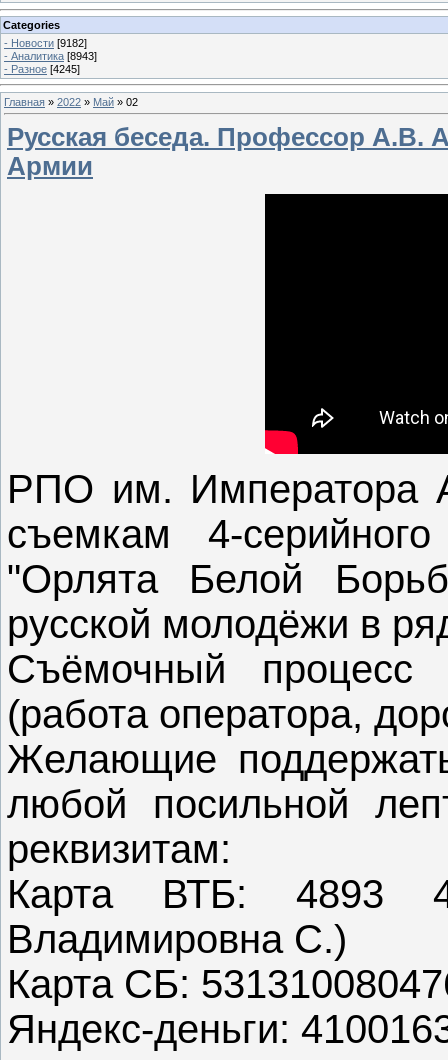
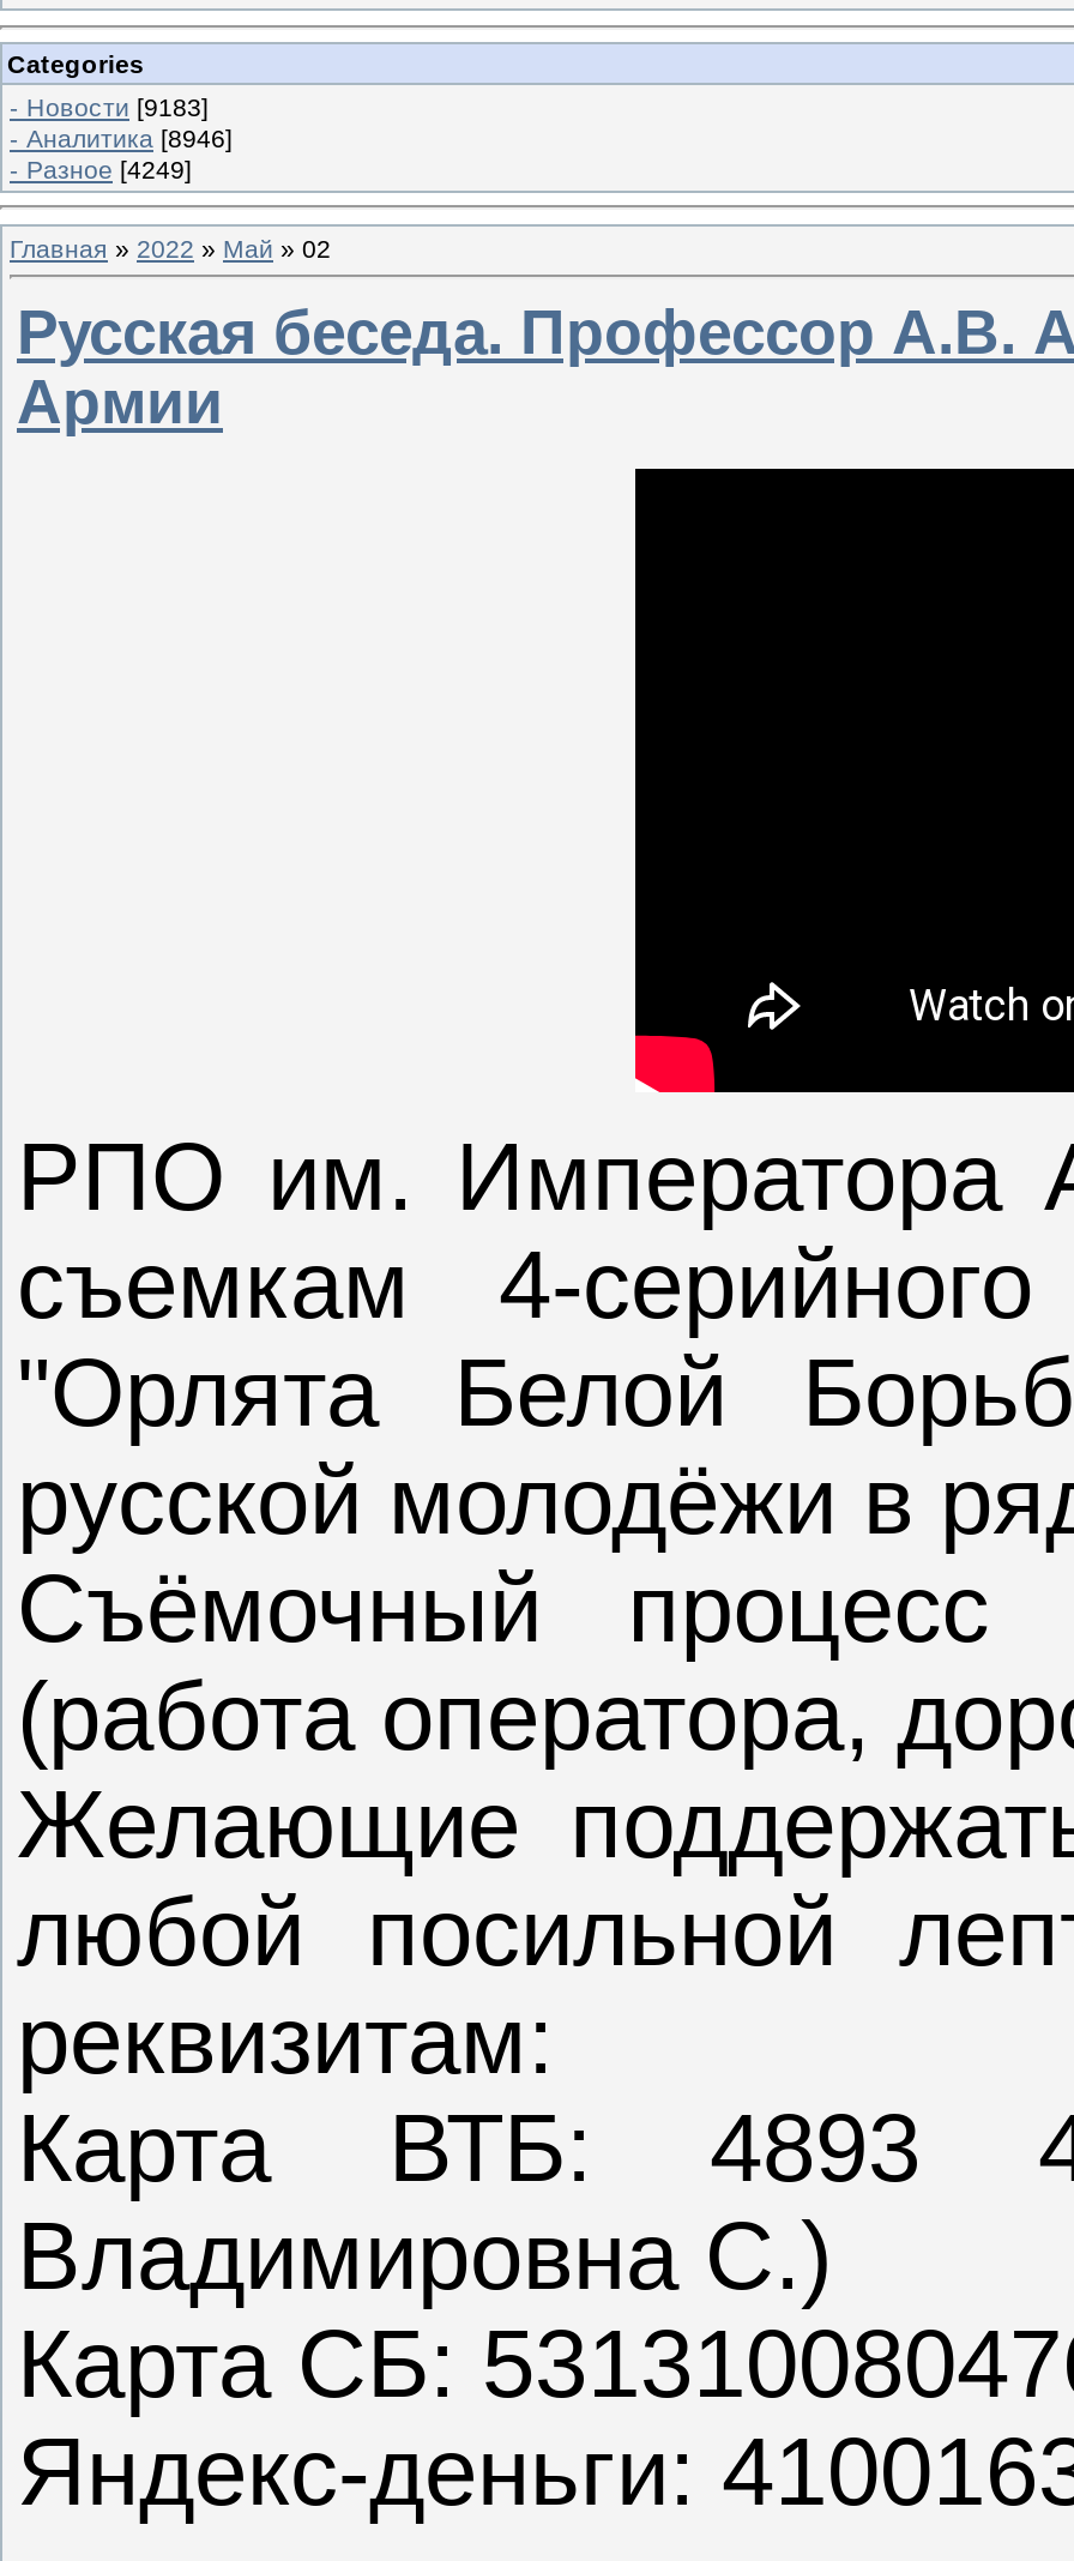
- - Новости [9182]
+ - Новости [9183]

- - Аналитика [8943]
+ - Аналитика [8946]

- - Разное [4245]
+ - Разное [4249]
